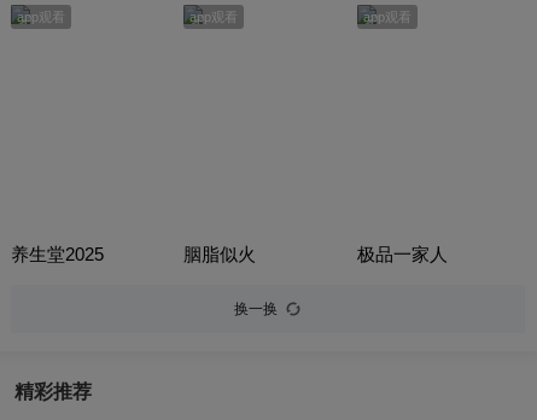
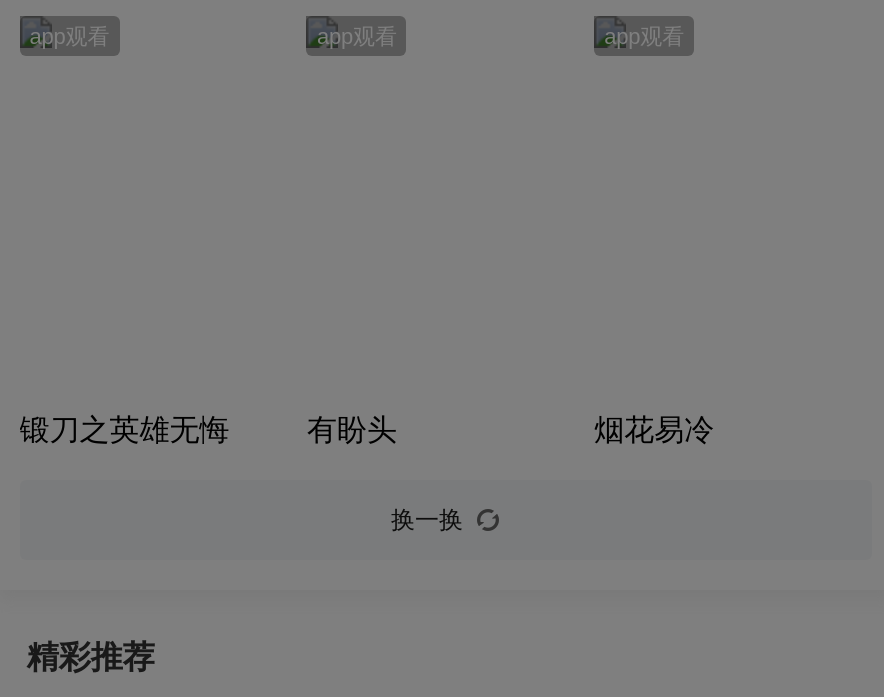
- 养生堂2025
+ 锻刀之英雄无悔

- 胭脂似火
+ 有盼头

- 极品一家人
+ 烟花易冷
